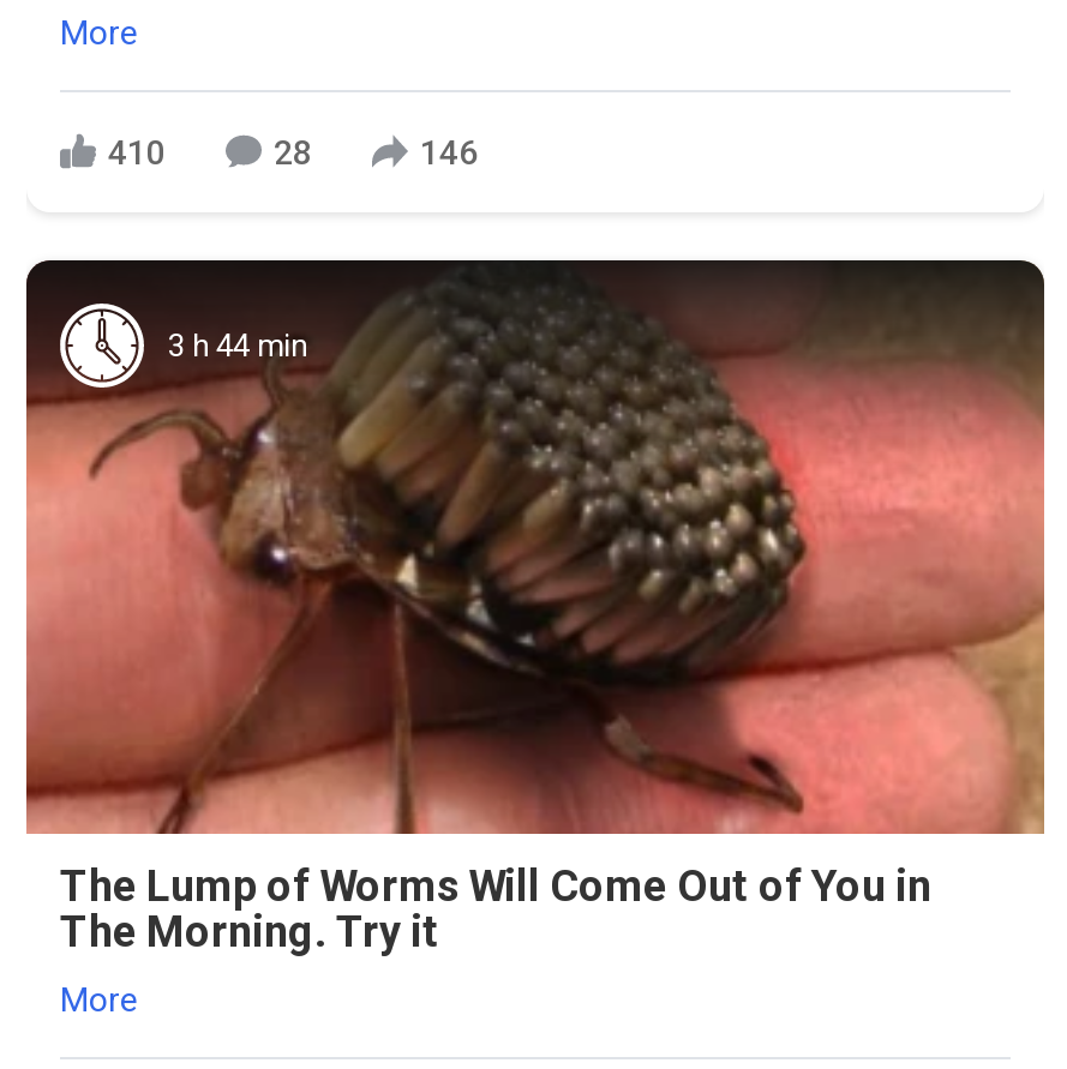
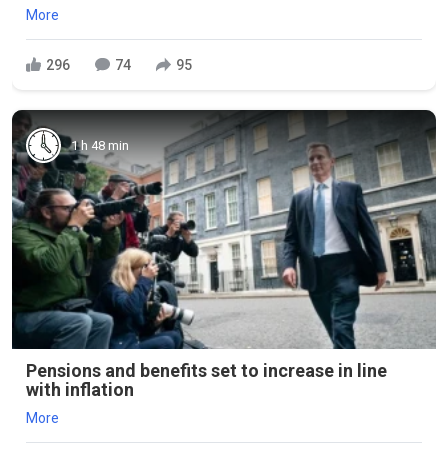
- 410
- 28
- 146
+ 296
+ 74
+ 95

- [image]
- 3 h 44 min
+ [image]
+ 1 h 48 min

- The Lump of Worms Will Come Out of You in
- The Morning. Try it
+ Pensions and benefits set to increase in line
+ with inflation
